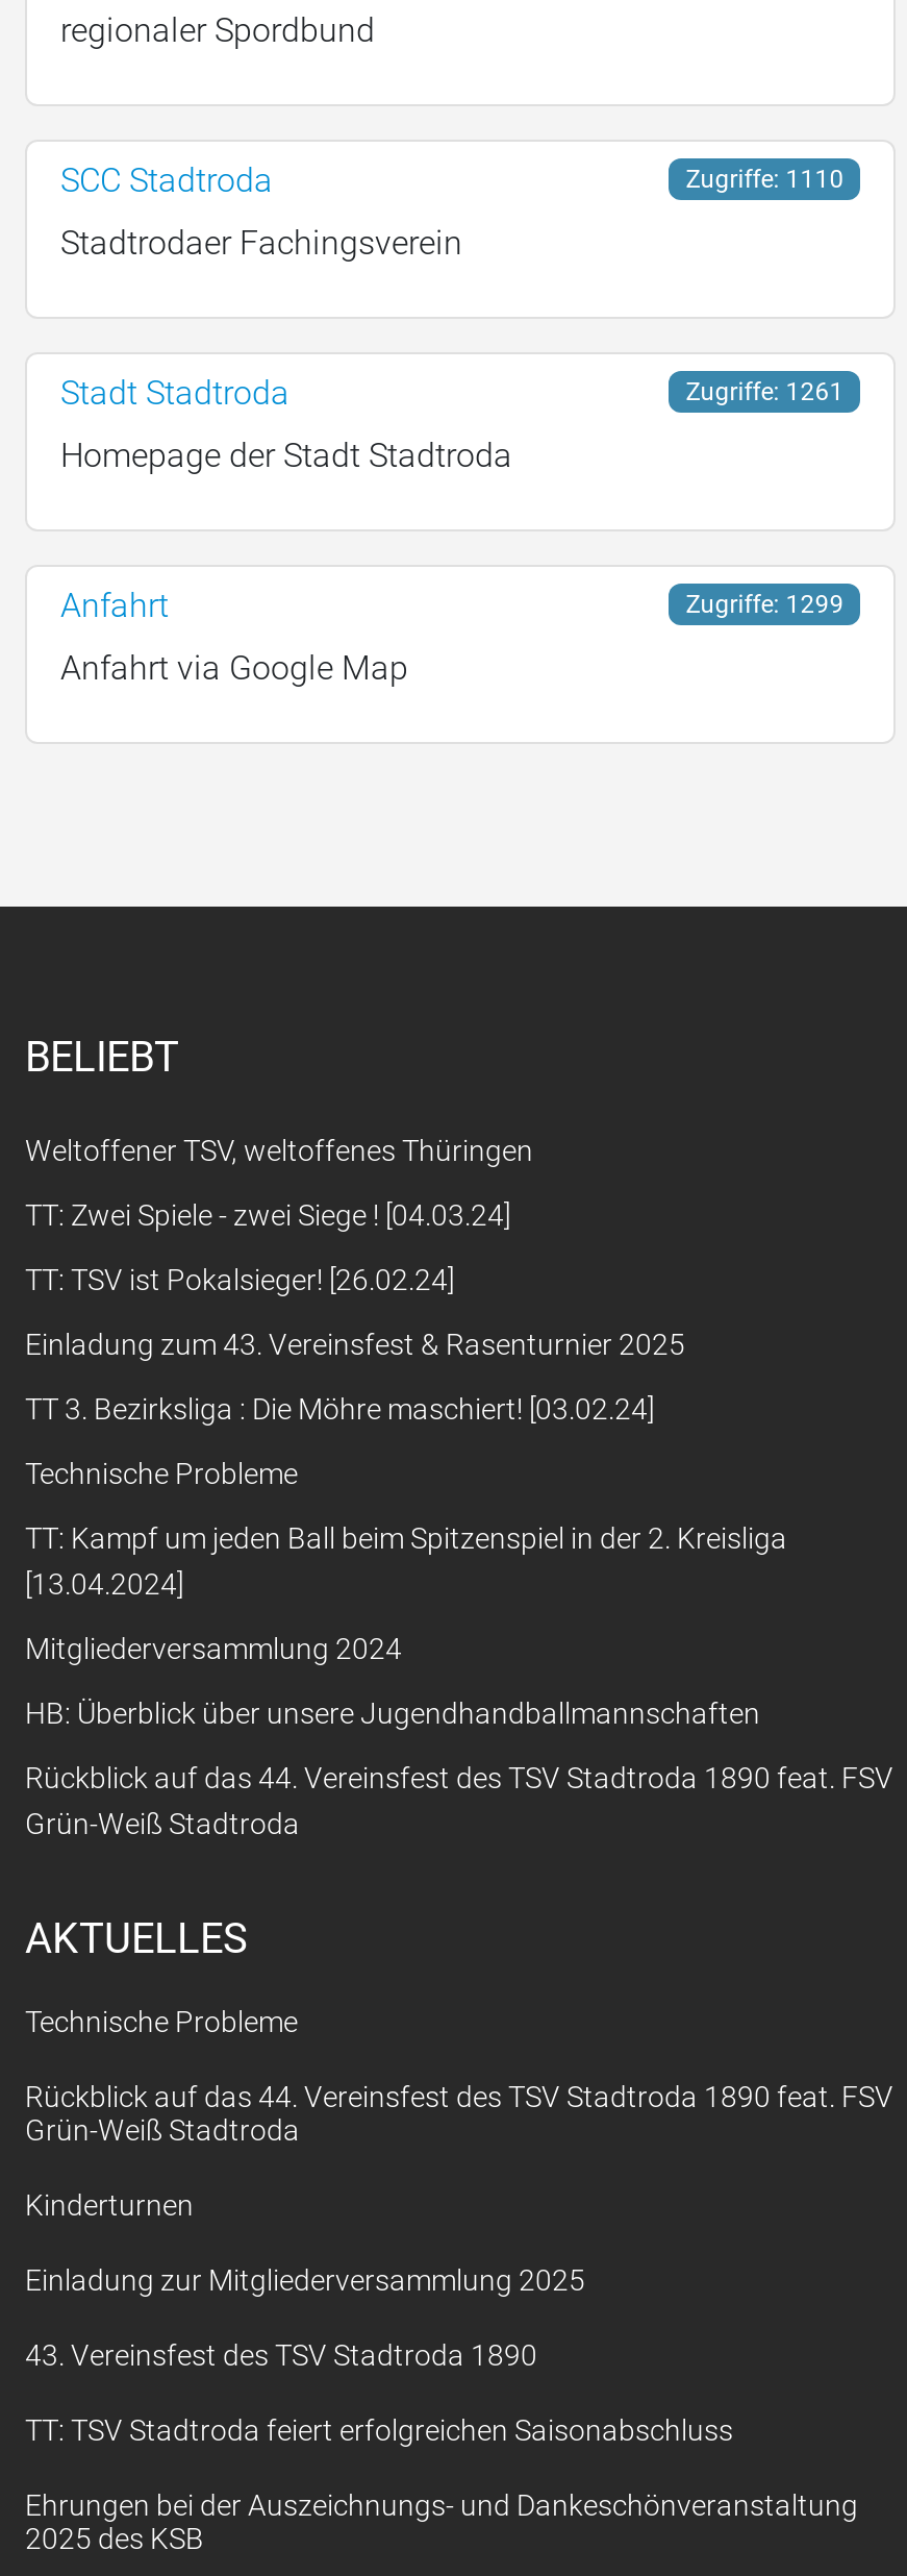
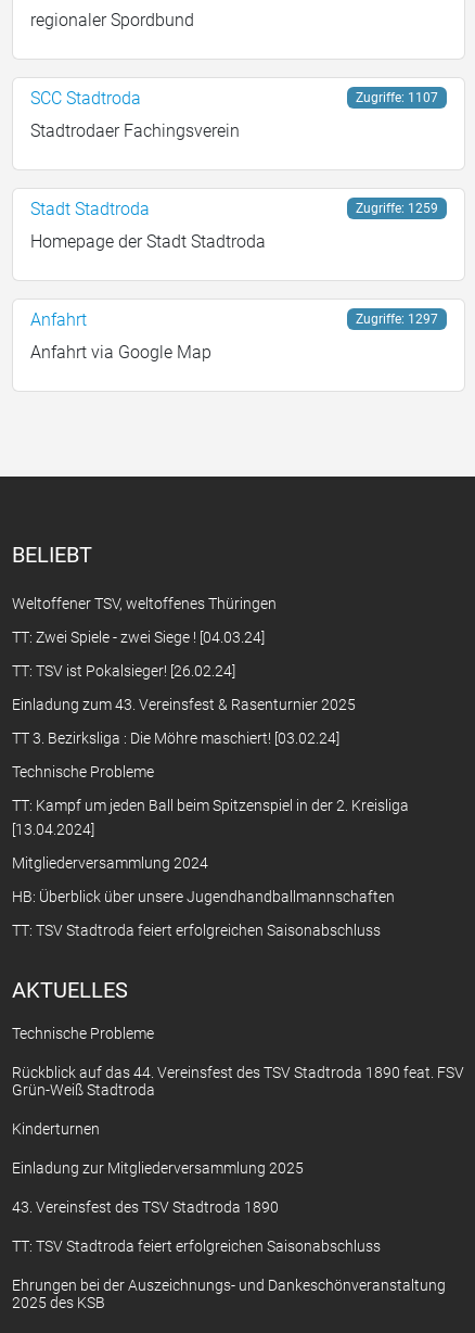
- Zugriffe: 1110
+ Zugriffe: 1107

- Zugriffe: 1261
+ Zugriffe: 1259

- Zugriffe: 1299
+ Zugriffe: 1297

- Rückblick auf das 44. Vereinsfest des TSV Stadtroda 1890 feat. FSV
- Grün-Weiß Stadtroda
+ TT: TSV Stadtroda feiert erfolgreichen Saisonabschluss
